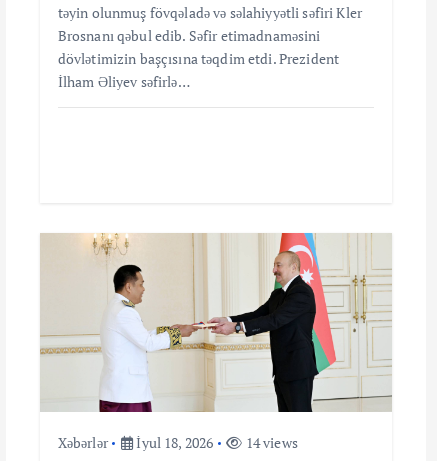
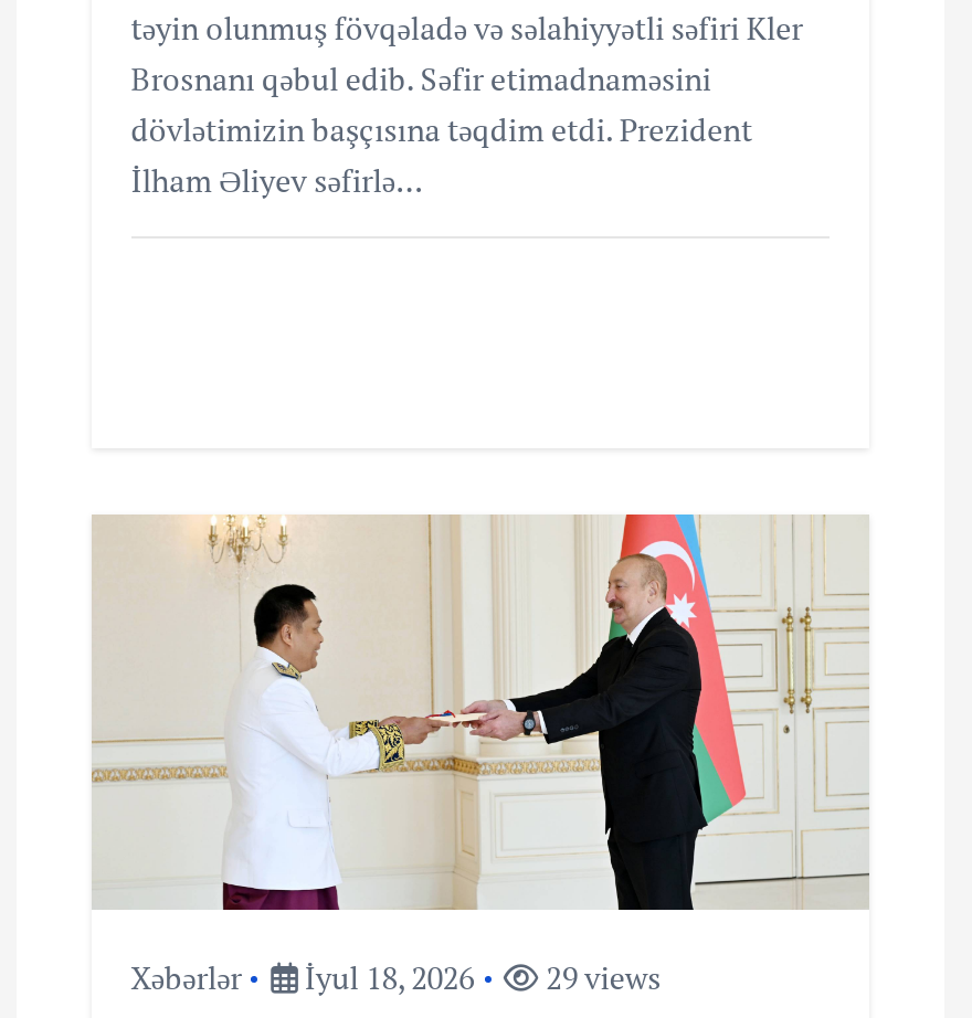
- Xəbərlər İyul 18, 2026 14 views
+ Xəbərlər İyul 18, 2026 29 views
